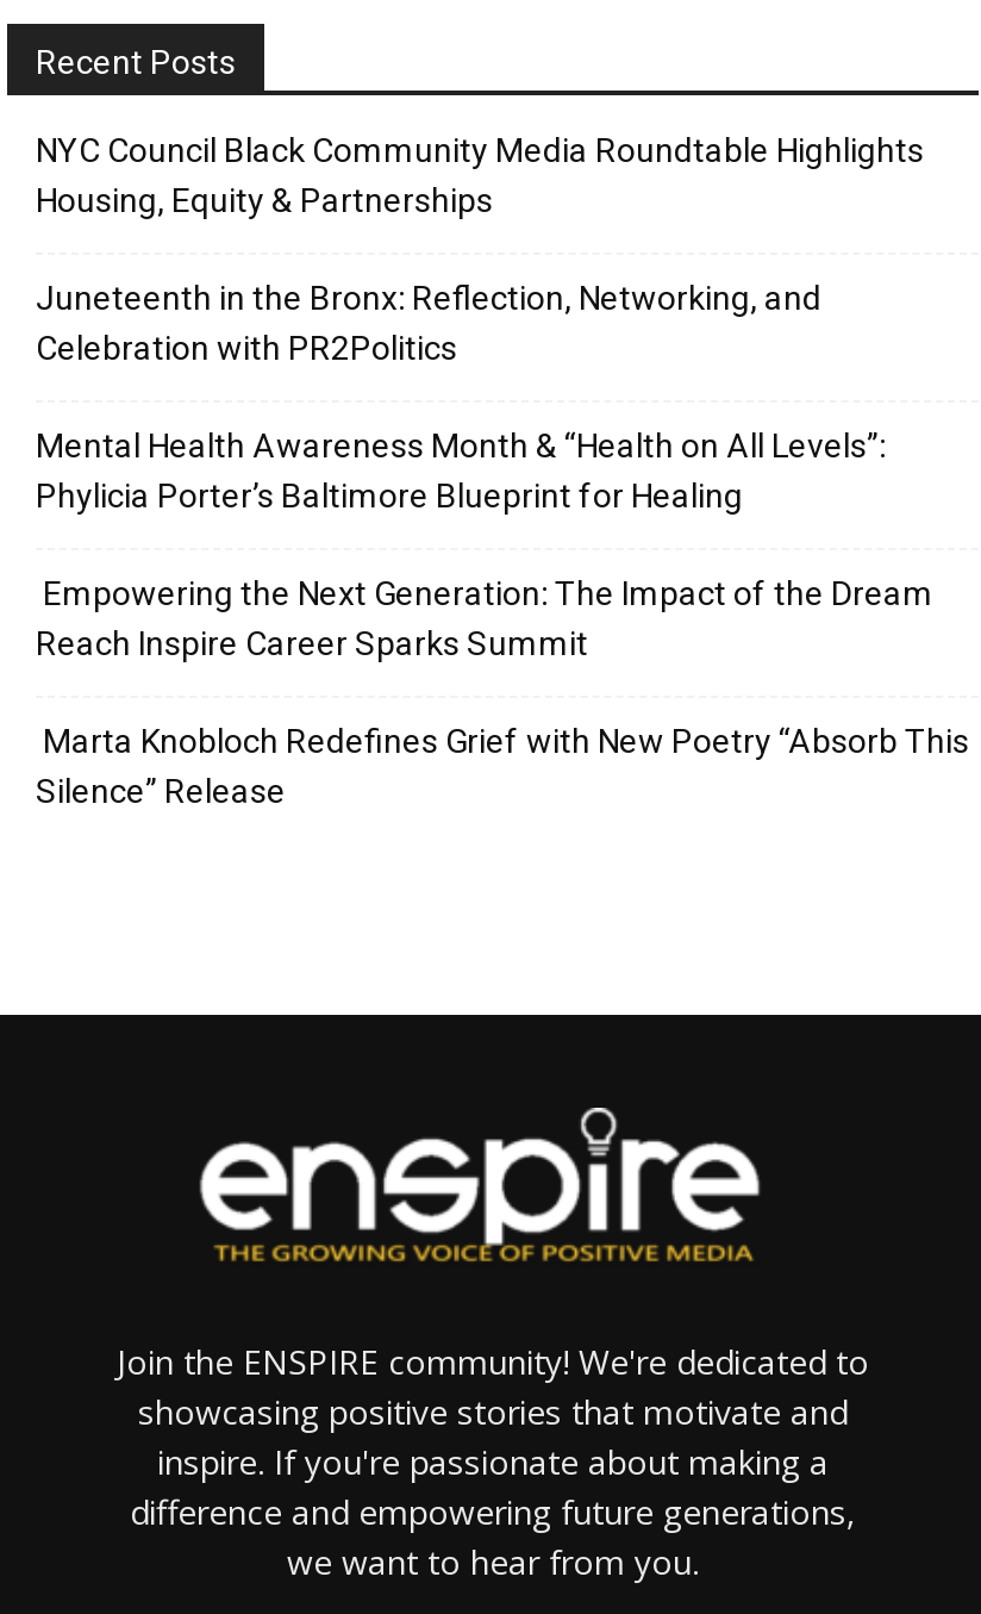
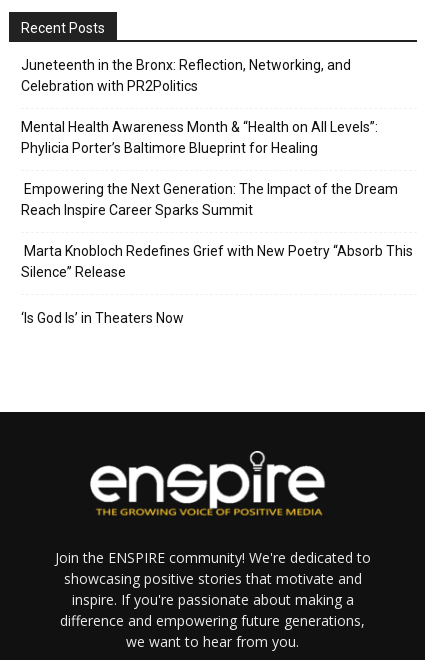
- NYC Council Black Community Media Roundtable Highlights
- Housing, Equity & Partnerships

moved up: Juneteenth in the Bronx: Reflection, Networking, and | Celebration with PR2Politics | Mental Health Awareness Month & “Health on All Levels”: | Phylicia Porter’s Baltimore Blueprint for Healing | Empowering the Next Generation: The Impact of the Dream | Reach Inspire Career Sparks Summit | Marta Knobloch Redefines Grief with New Poetry “Absorb This | Silence” Release

+ ‘Is God Is’ in Theaters Now
